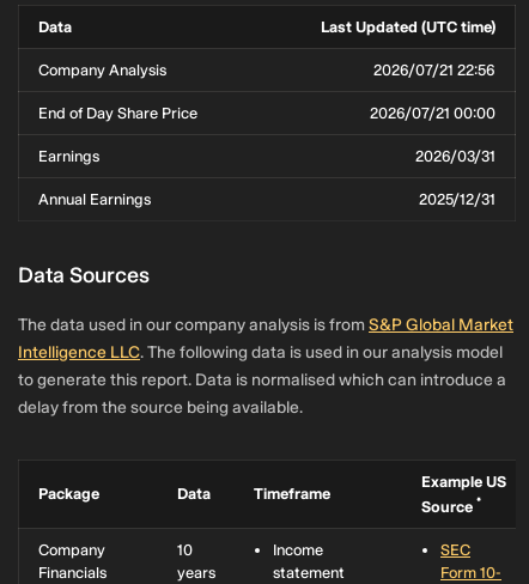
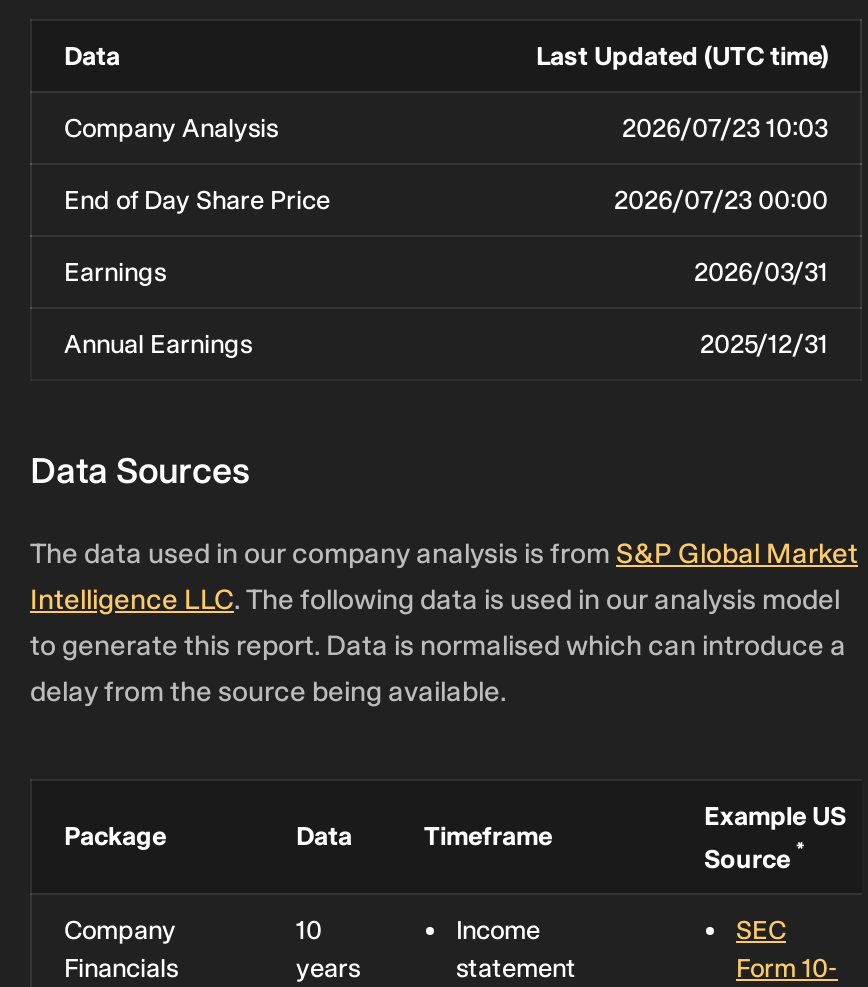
- 2026/07/21 22:56
+ 2026/07/23 10:03

- 2026/07/21 00:00
+ 2026/07/23 00:00
